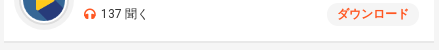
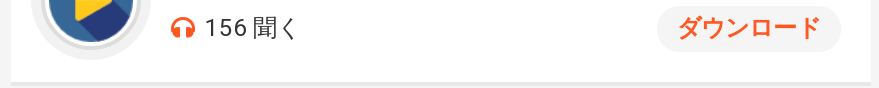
- 137 聞く
+ 156 聞く
